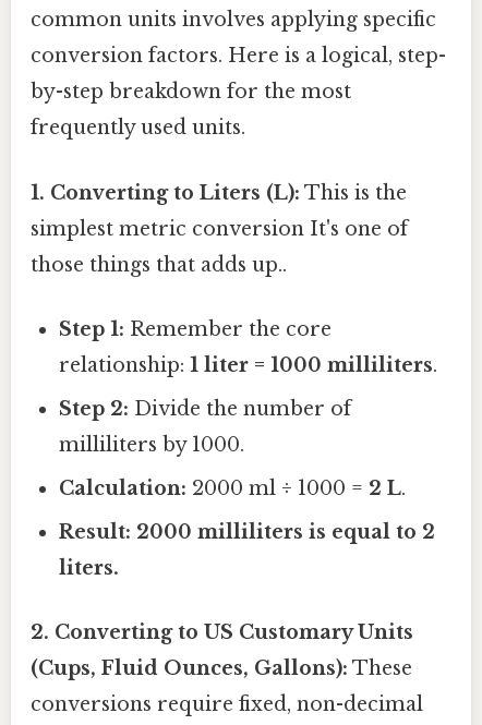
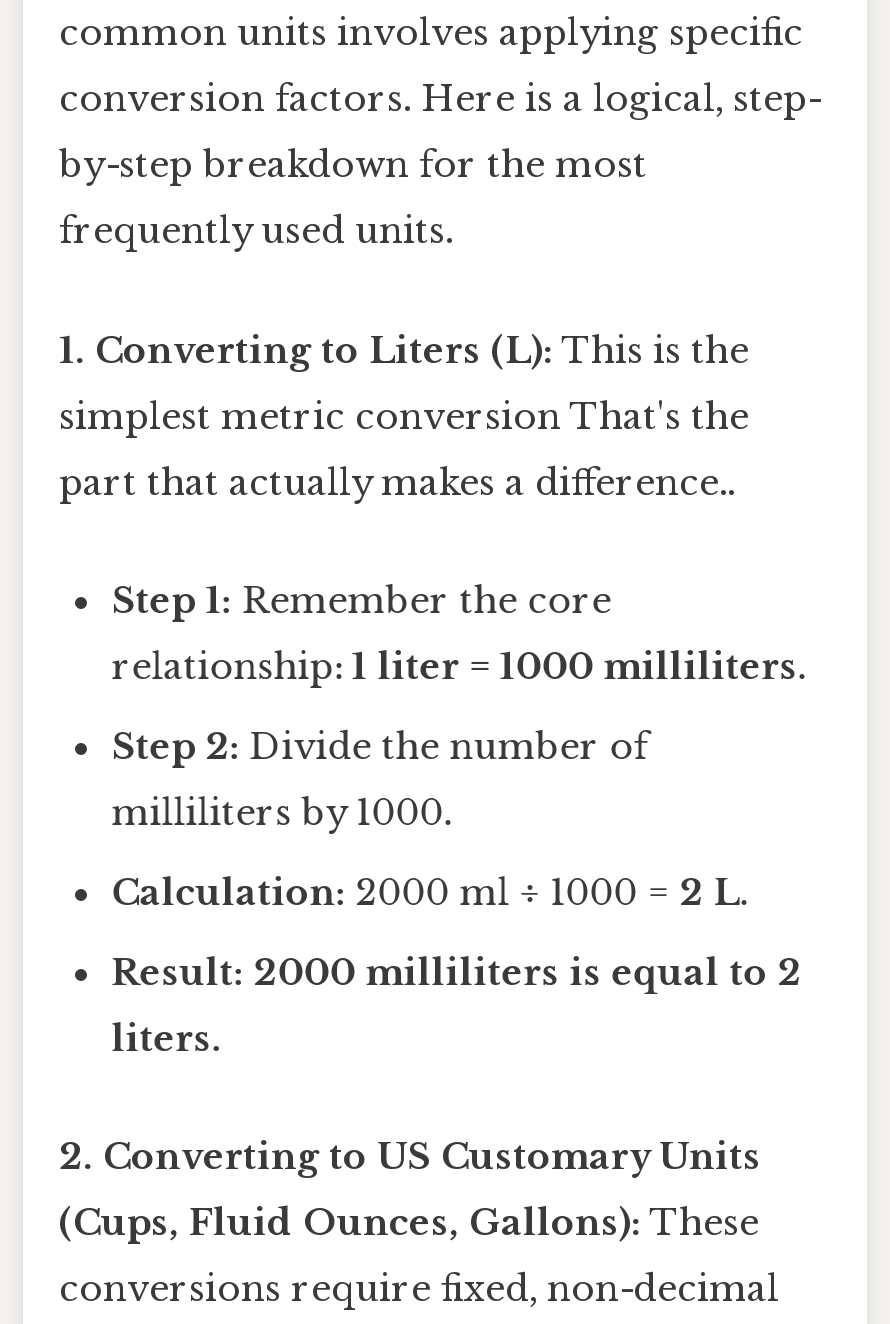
- simplest metric conversion It's one of
+ simplest metric conversion That's the

- those things that adds up..
+ part that actually makes a difference..
